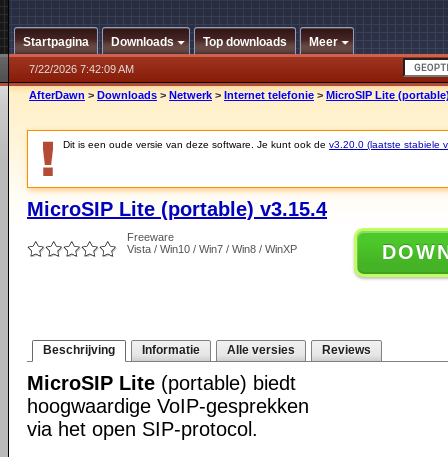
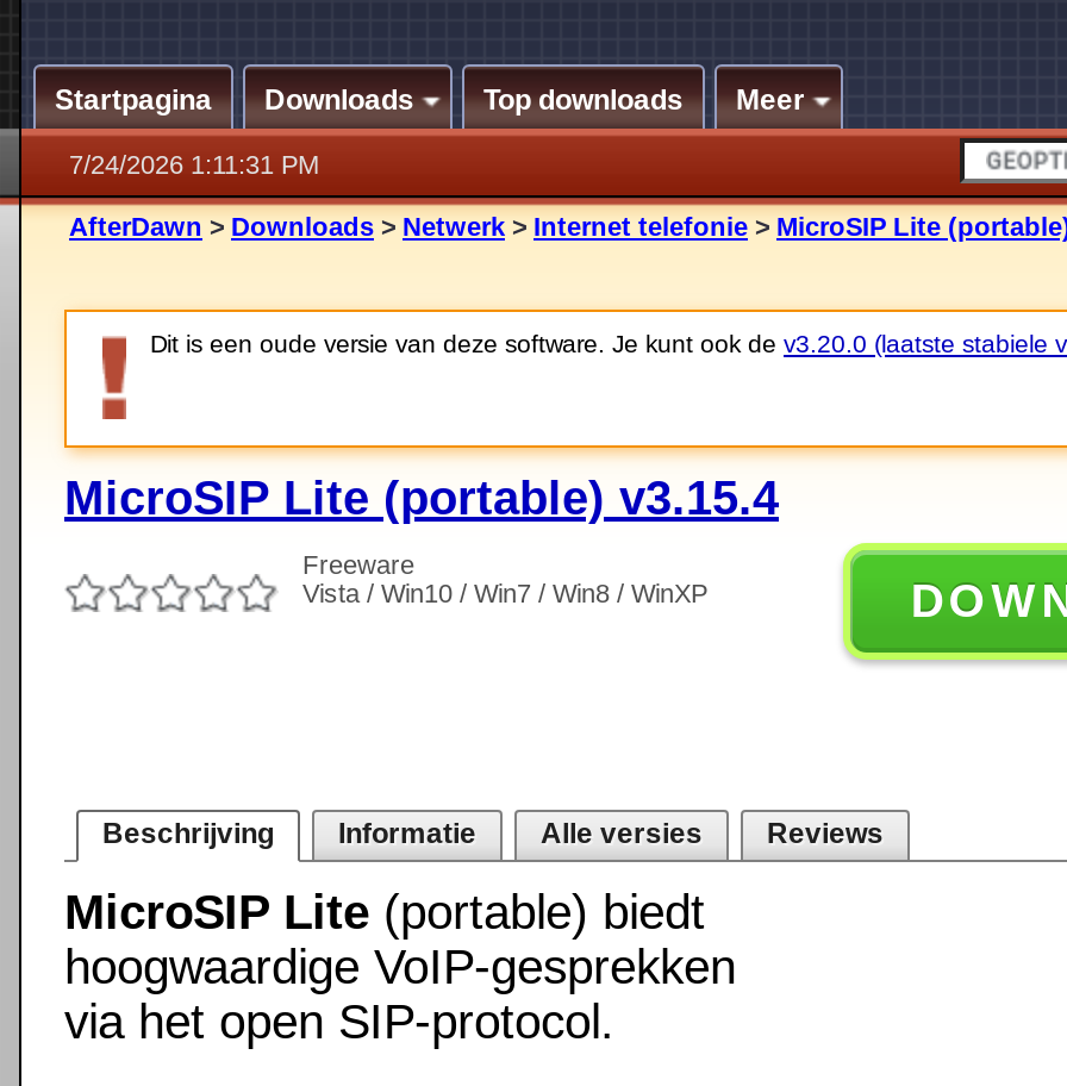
- 7/22/2026 7:42:09 AM
+ 7/24/2026 1:11:31 PM
